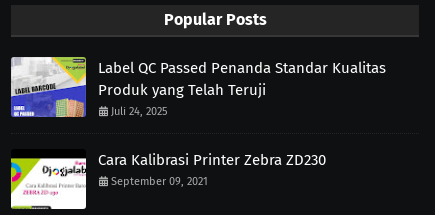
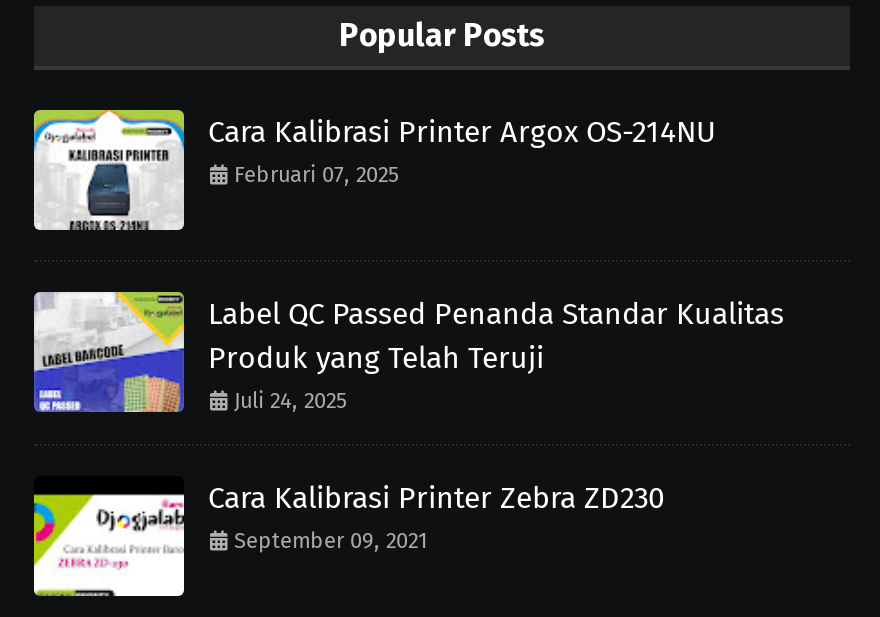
+ [image]
+ Cara Kalibrasi Printer Argox OS-214NU
+ Februari 07, 2025
